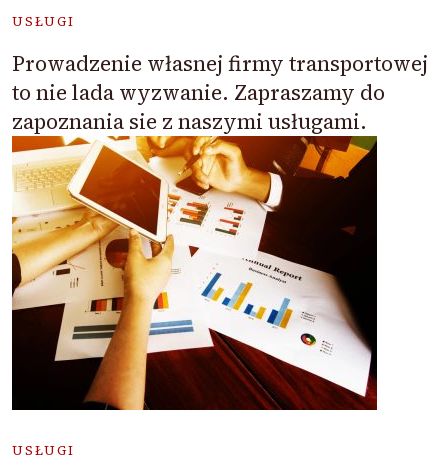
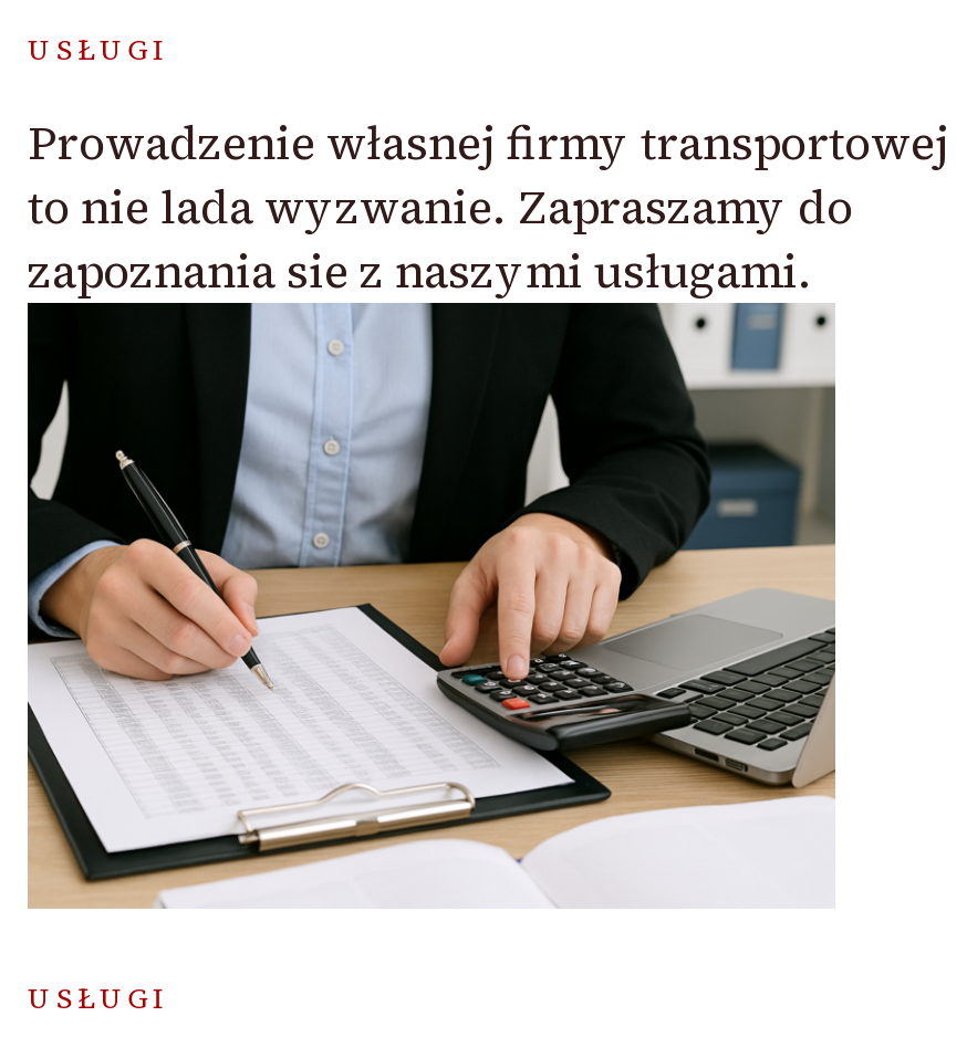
- [image]
+ [image]
